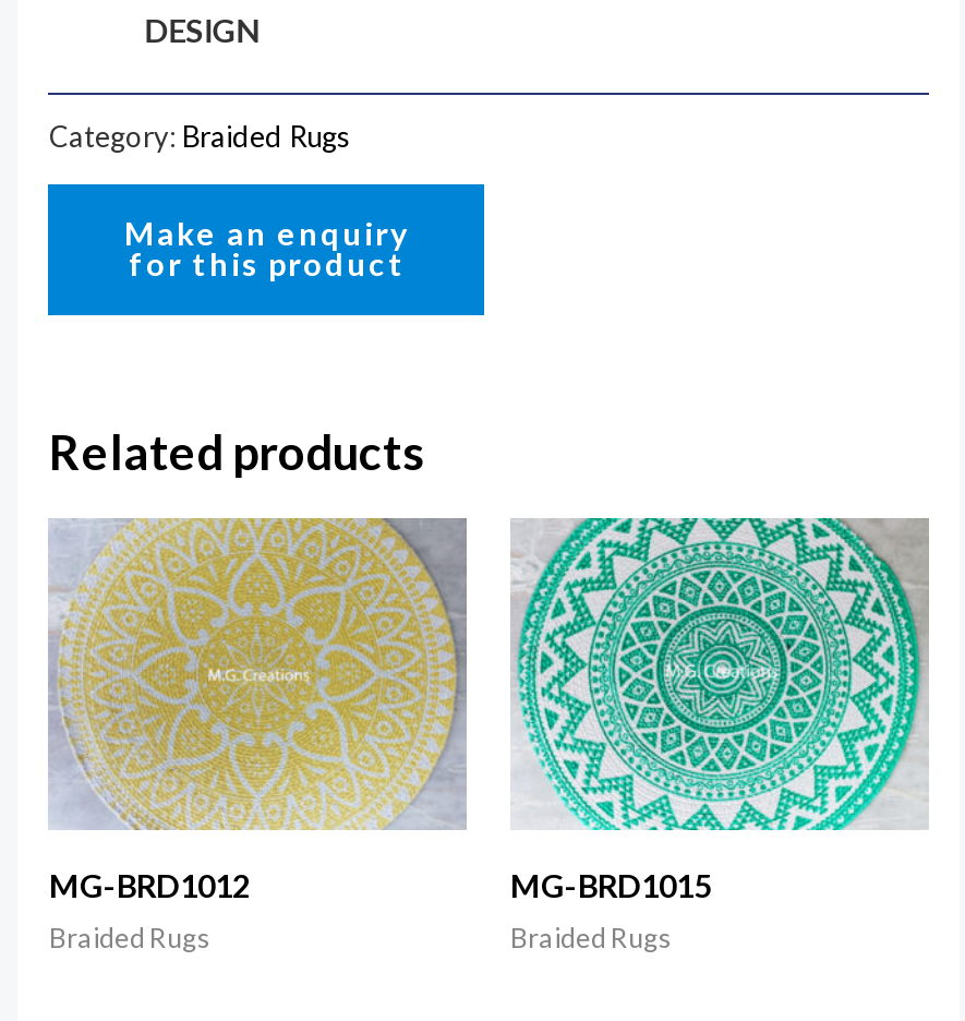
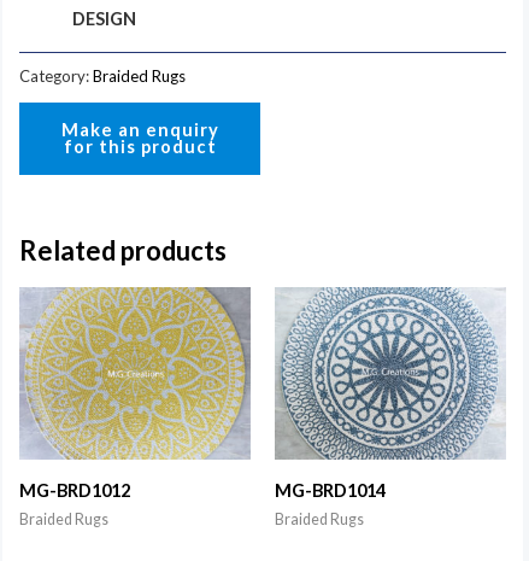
- [image]
- MG-BRD1015
+ [image]
+ MG-BRD1014
